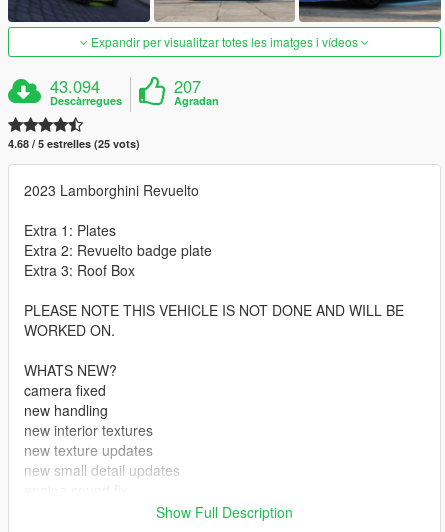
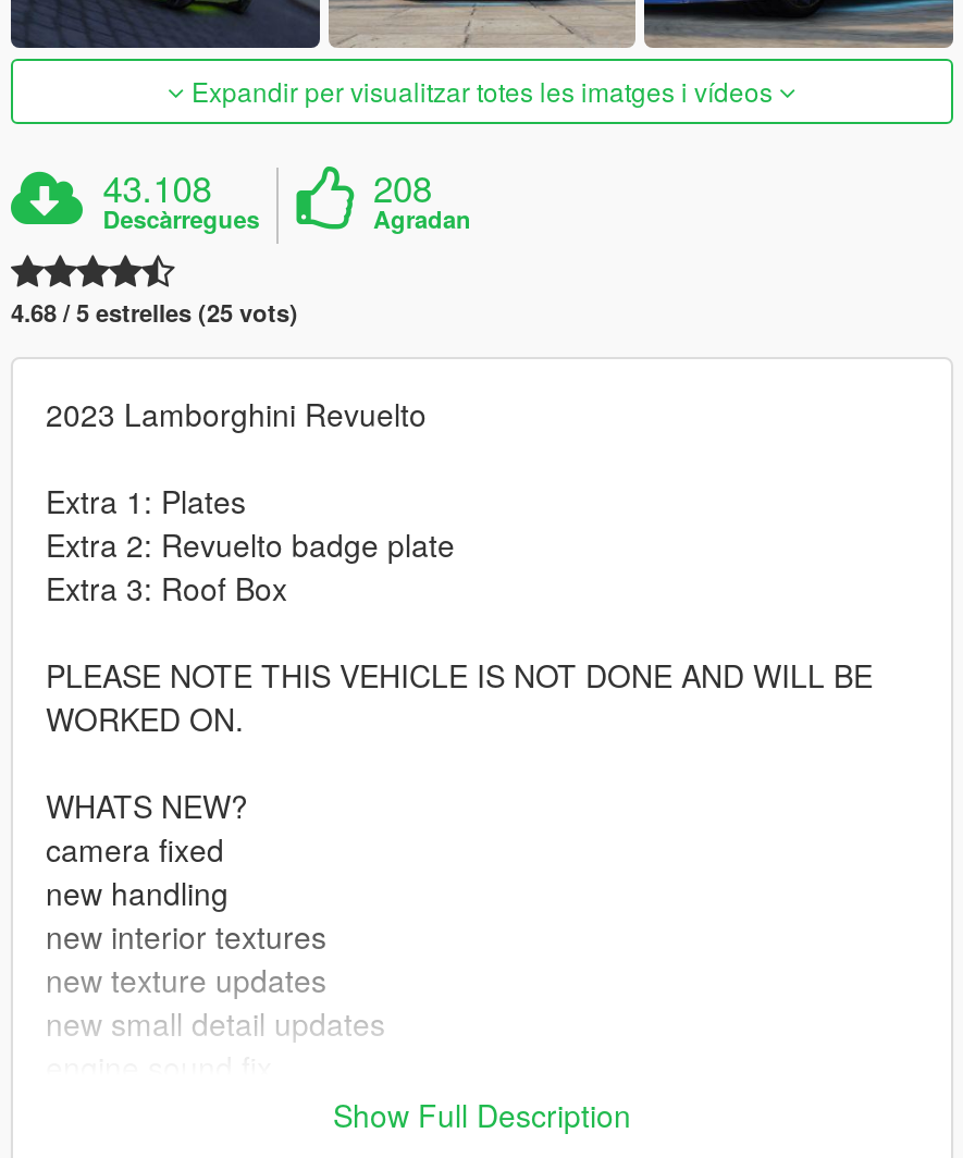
- 43.094
+ 43.108

- 207
+ 208
